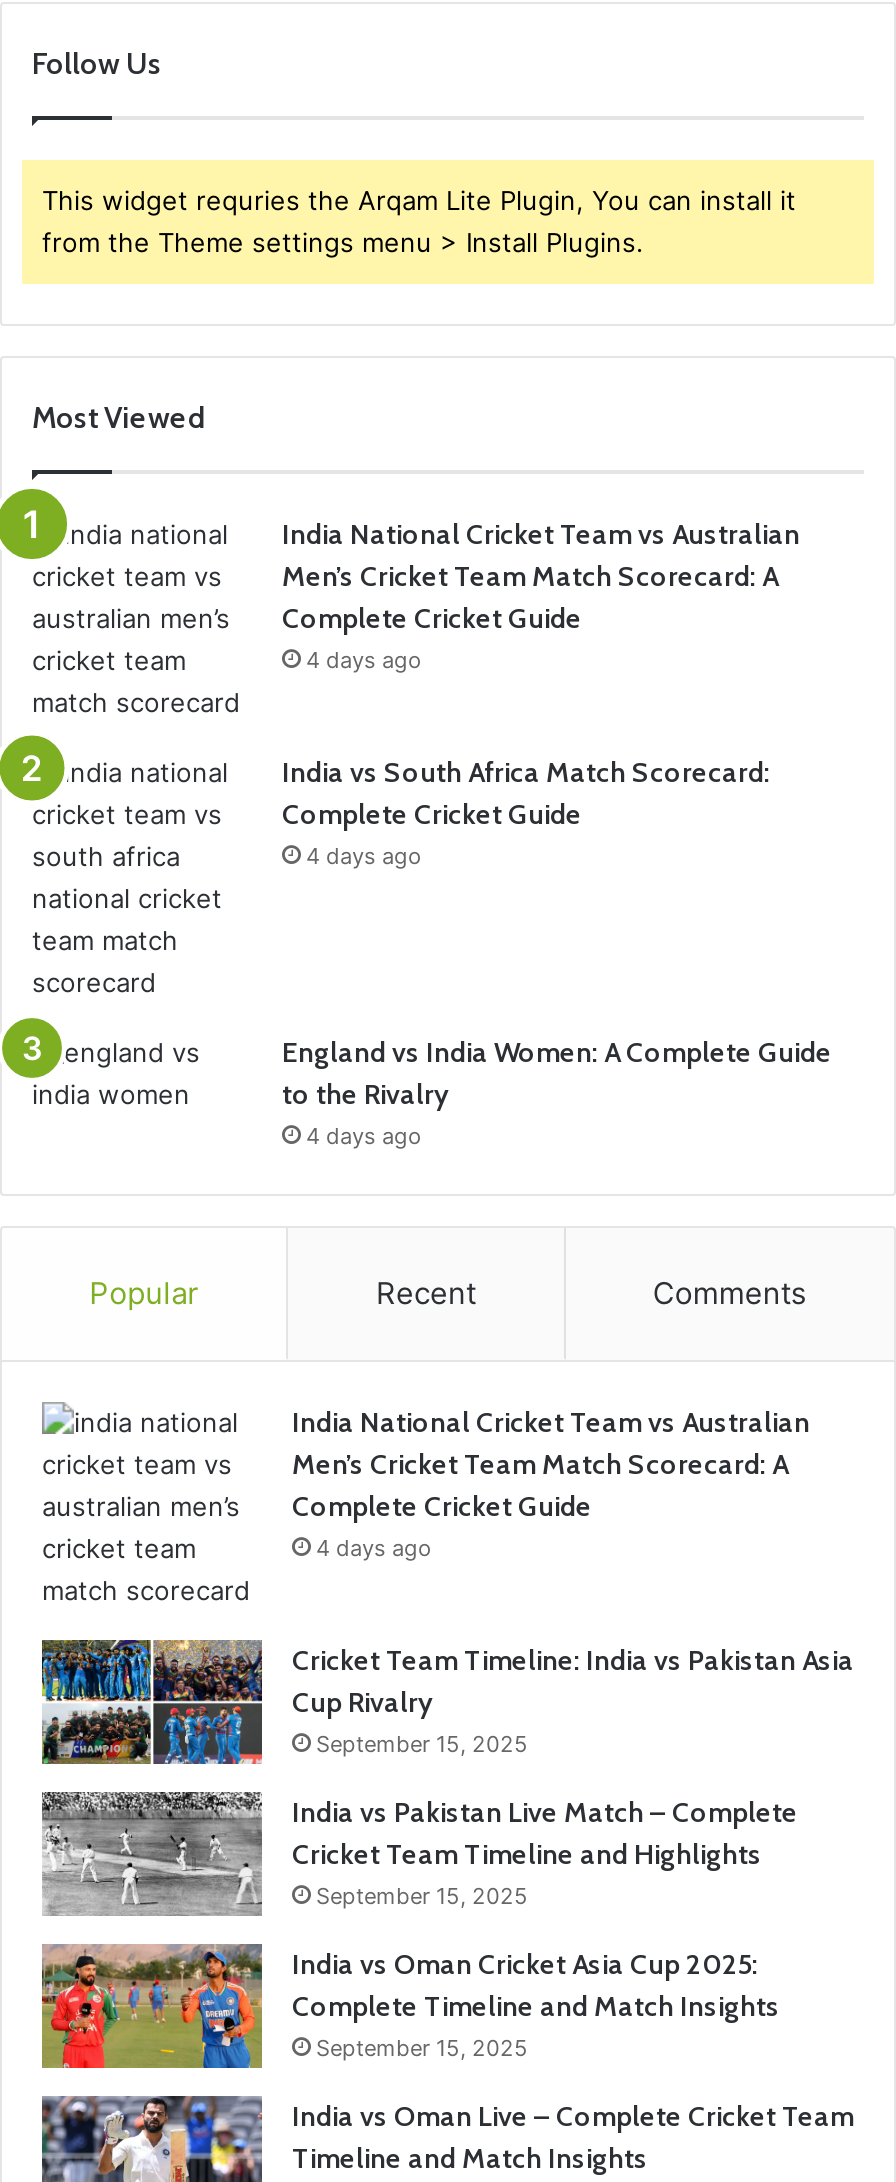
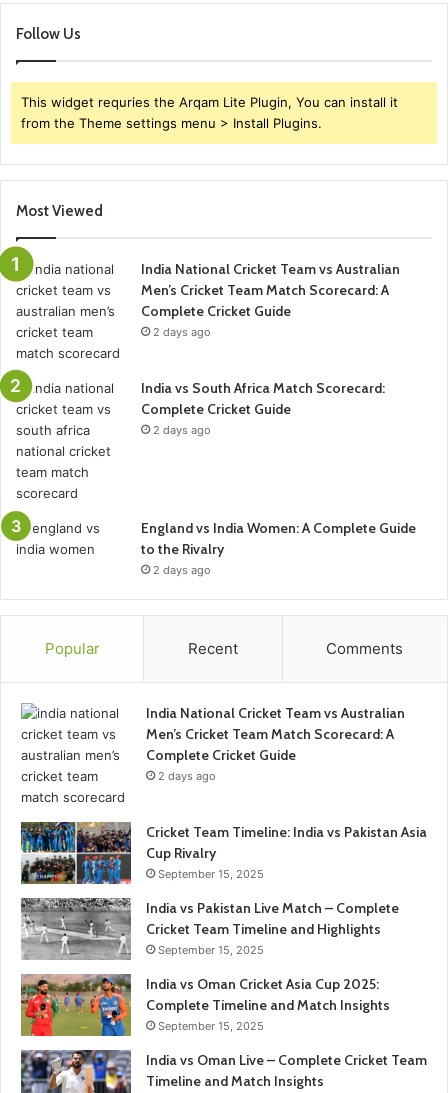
- 4 days ago
+ 2 days ago

- 4 days ago
+ 2 days ago

- 4 days ago
+ 2 days ago

- 4 days ago
+ 2 days ago
